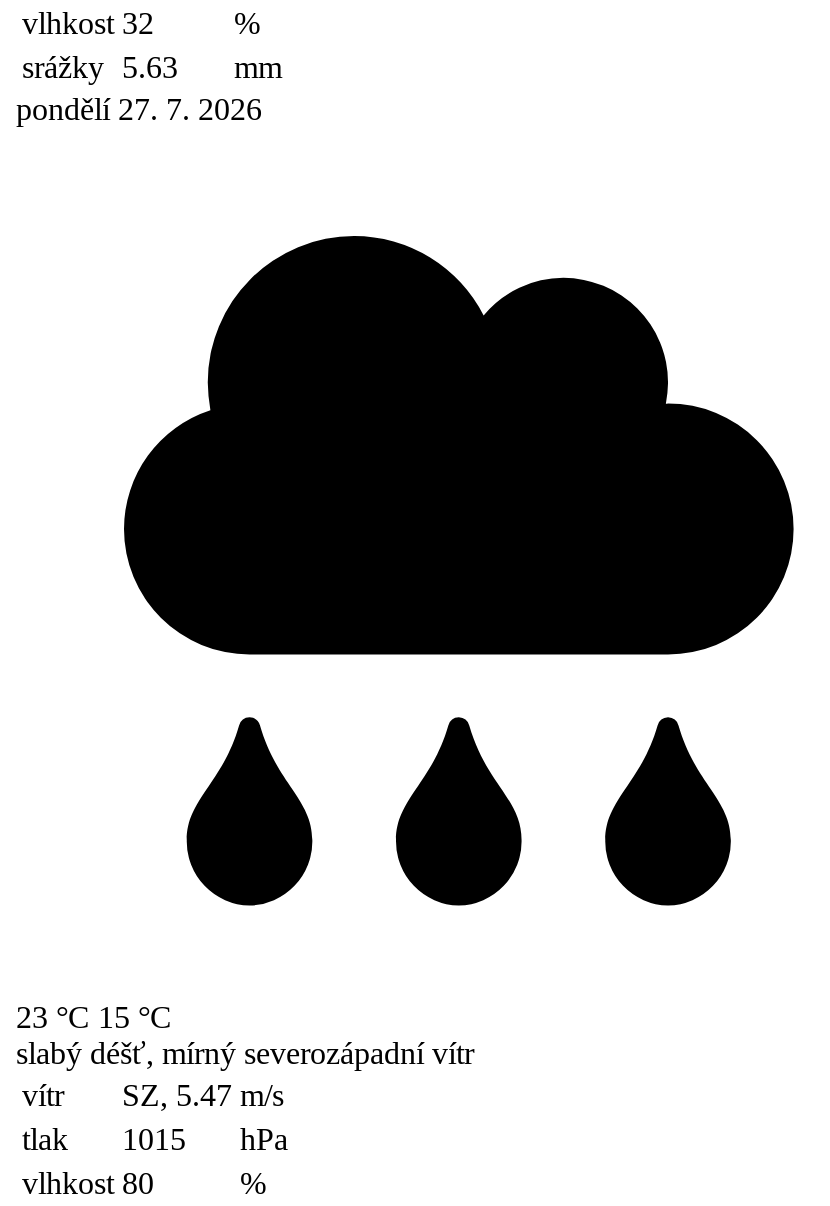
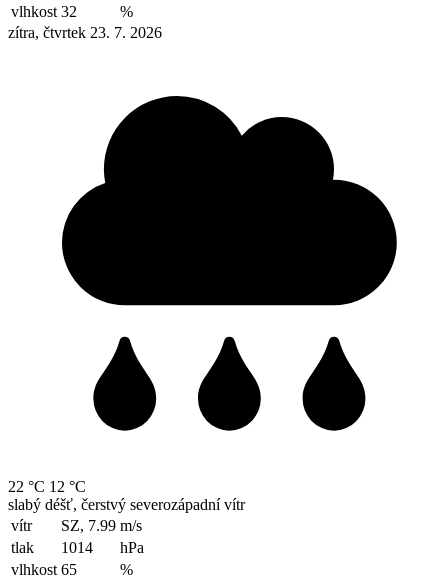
- srážky 5.63
- mm
- pondělí 27. 7. 2026
+ zítra, čtvrtek 23. 7. 2026

- 23 °C 15 °C
- slabý déšť, mírný severozápadní vítr
+ 22 °C 12 °C
+ slabý déšť, čerstvý severozápadní vítr

- vítr SZ, 5.47 m/s
+ vítr SZ, 7.99 m/s

- tlak 1015 hPa
+ tlak 1014 hPa

- vlhkost 80
+ vlhkost 65
